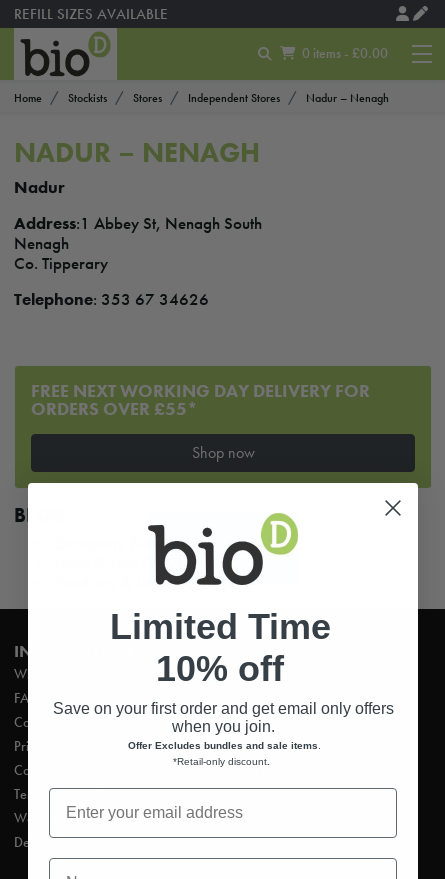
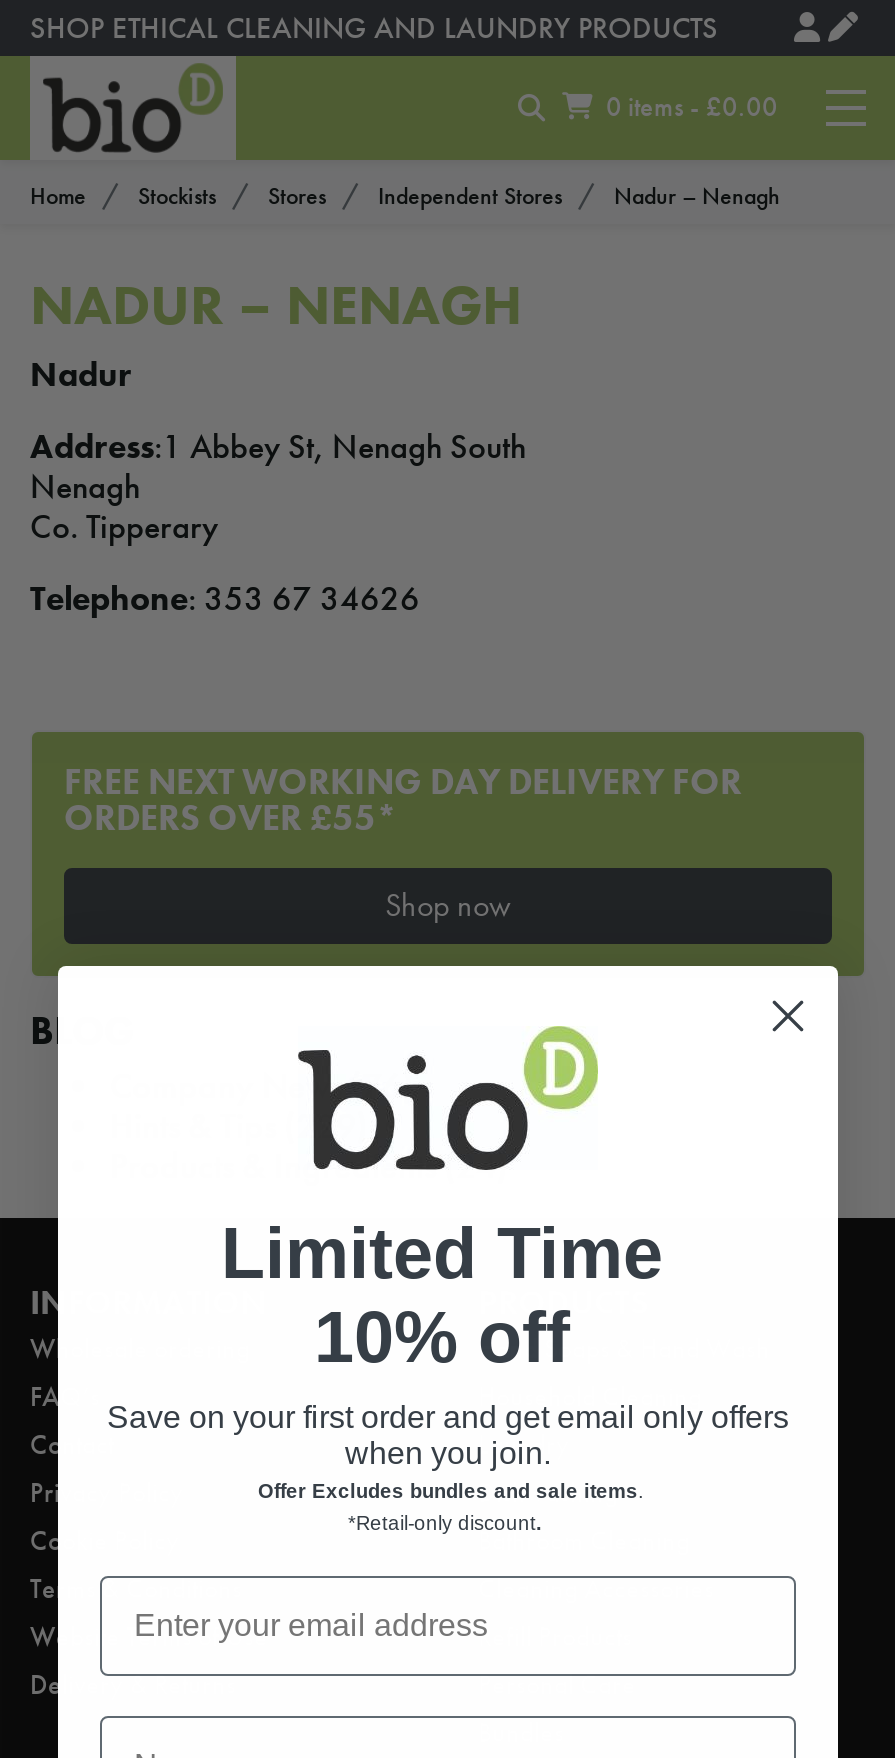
- REFILL SIZES AVAILABLE
+ SHOP ETHICAL CLEANING AND LAUNDRY PRODUCTS
